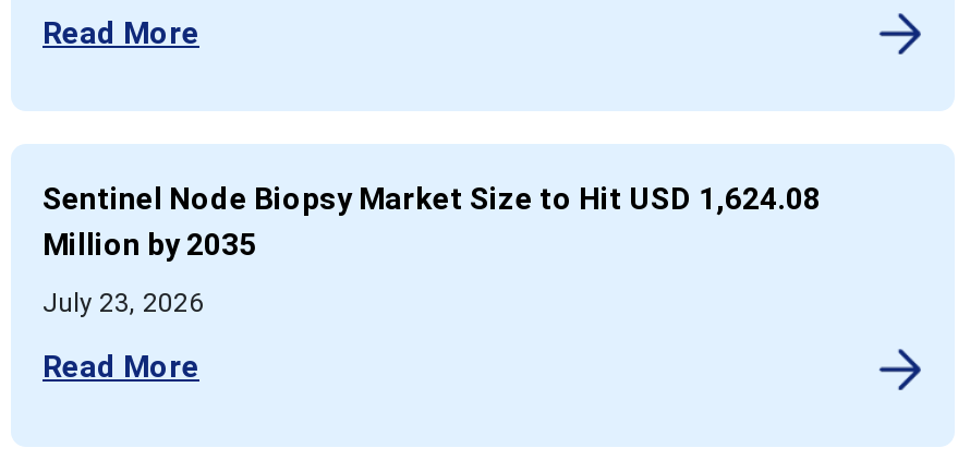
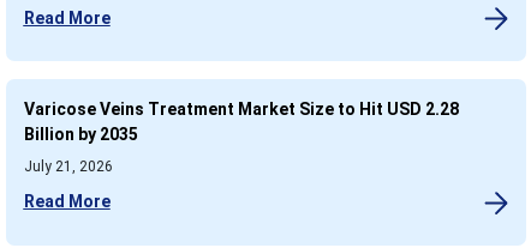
- Sentinel Node Biopsy Market Size to Hit USD 1,624.08
+ Varicose Veins Treatment Market Size to Hit USD 2.28

- Million by 2035
+ Billion by 2035

- July 23, 2026
+ July 21, 2026
